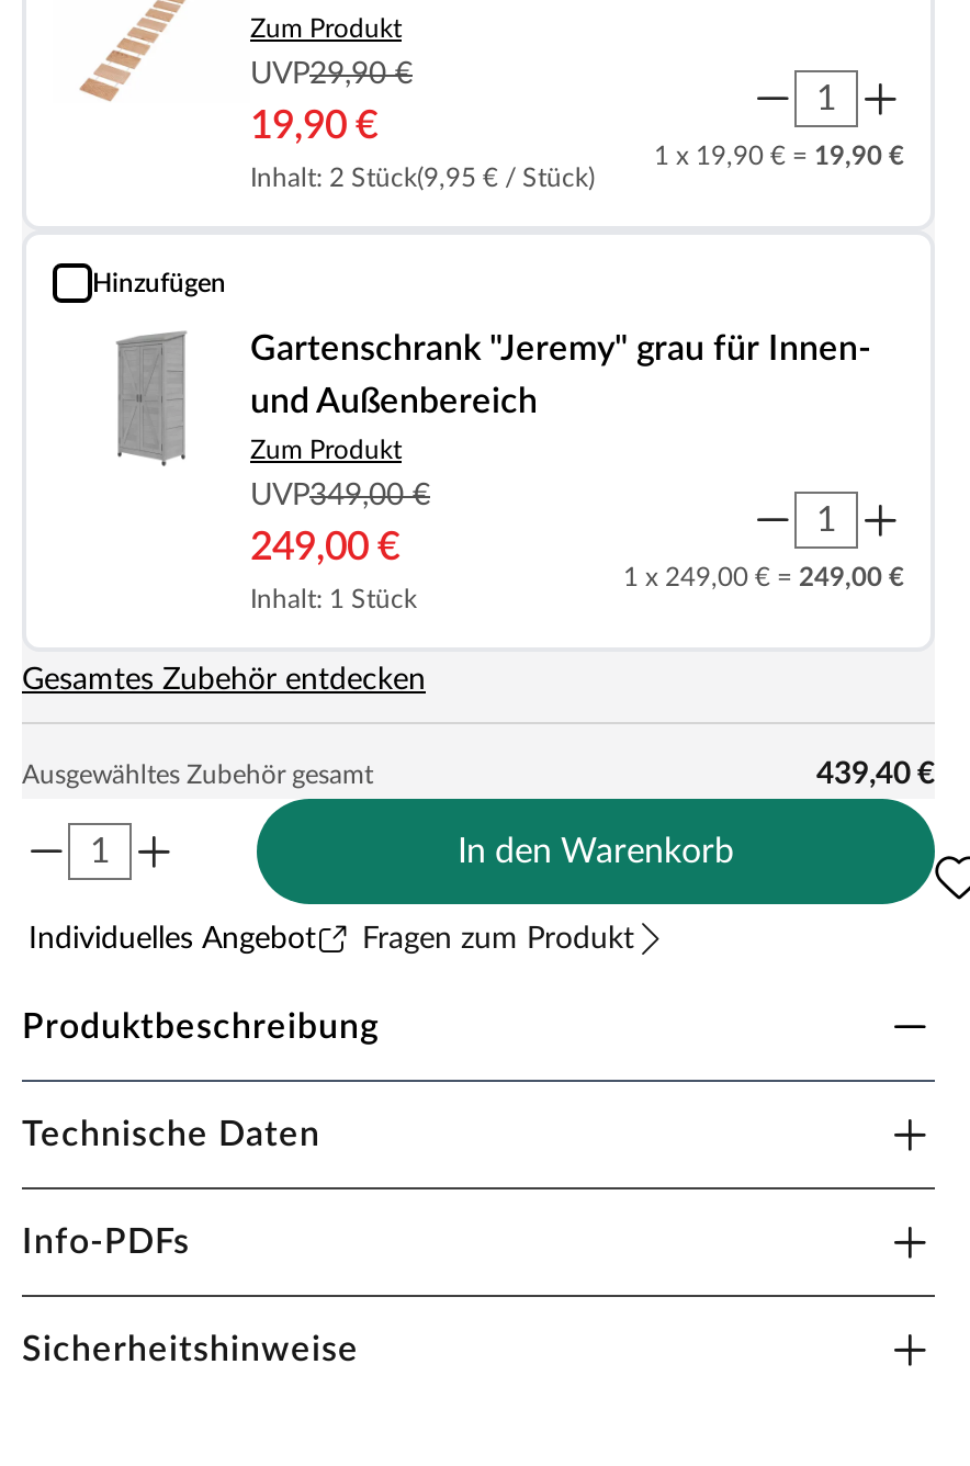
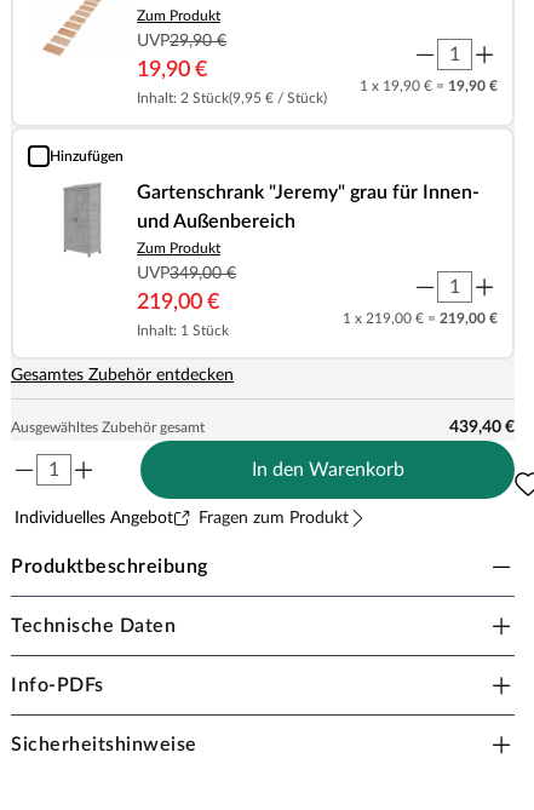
- 249,00 €
+ 219,00 €

- 1 x 249,00 € = 249,00 €
+ 1 x 219,00 € = 219,00 €
